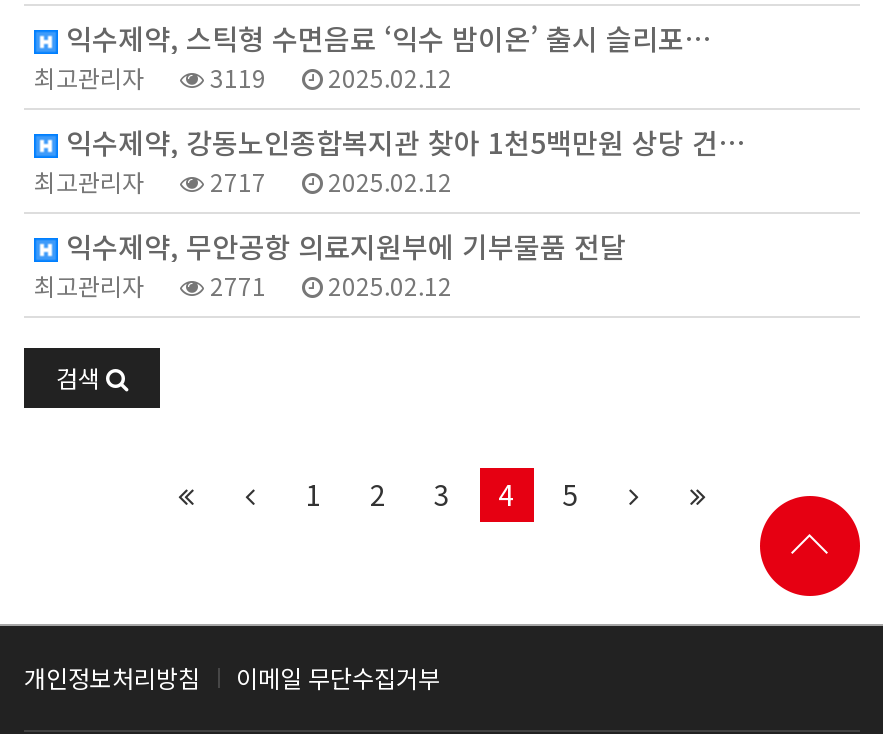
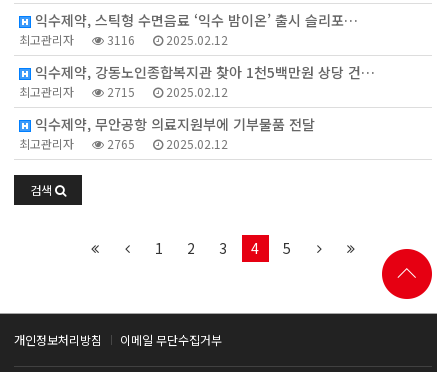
- 최고관리자 3119 2025.02.12
+ 최고관리자 3116 2025.02.12

- 최고관리자 2717 2025.02.12
+ 최고관리자 2715 2025.02.12

- 최고관리자 2771 2025.02.12
+ 최고관리자 2765 2025.02.12
